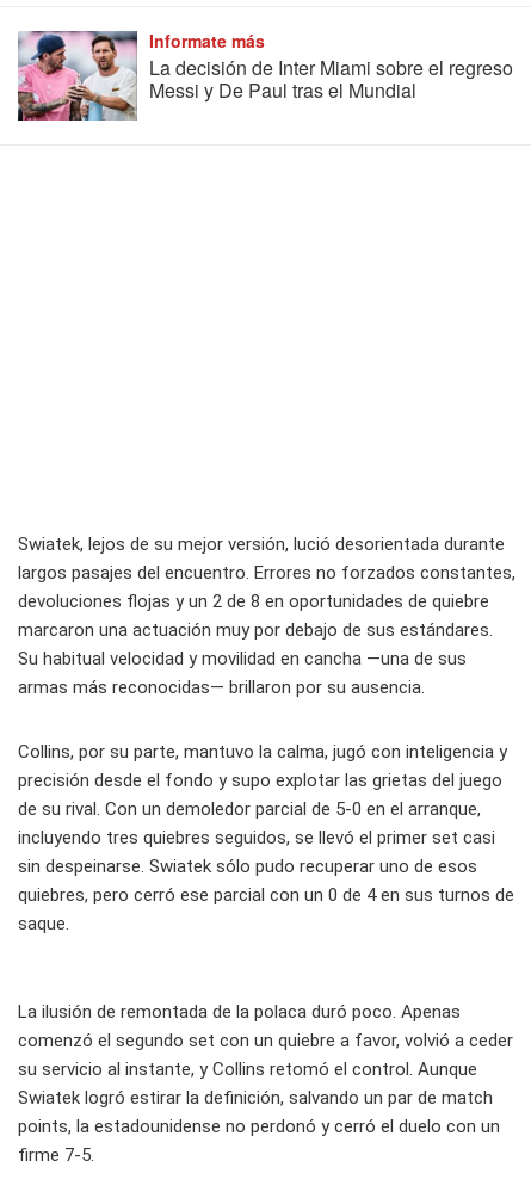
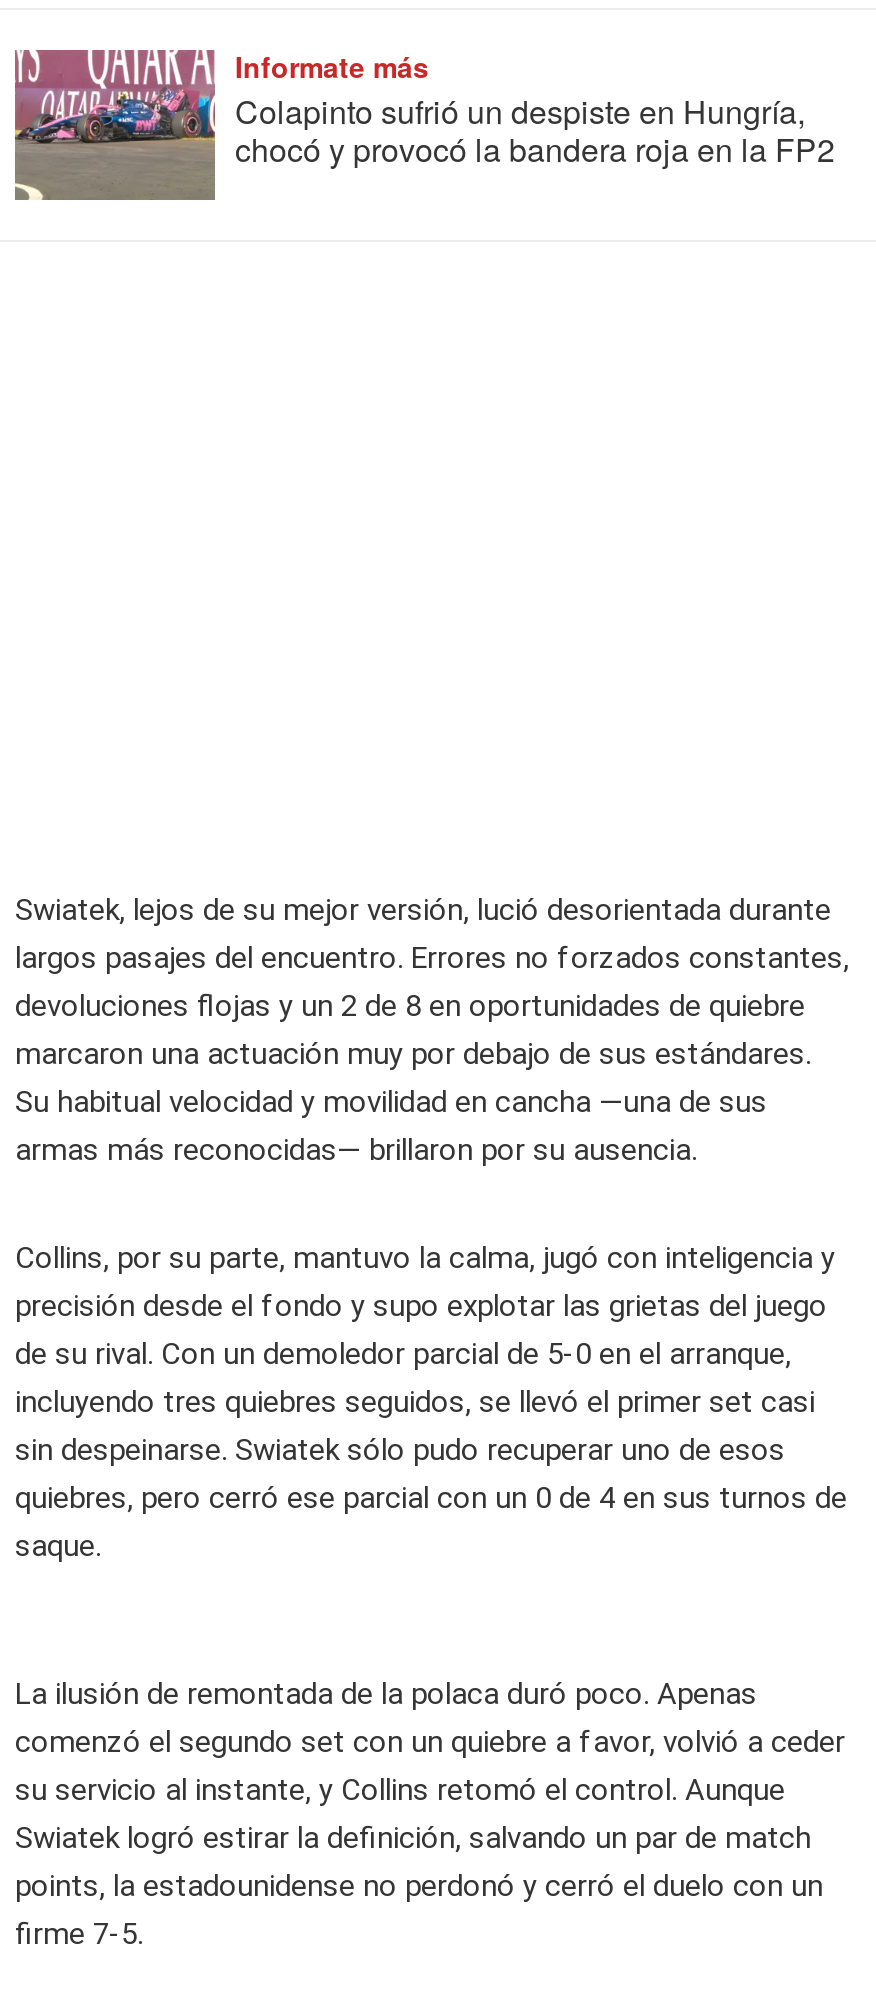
- [image]
- La decisión de Inter Miami sobre el regreso
- Messi y De Paul tras el Mundial
+ [image]
+ Colapinto sufrió un despiste en Hungría,
+ chocó y provocó la bandera roja en la FP2
